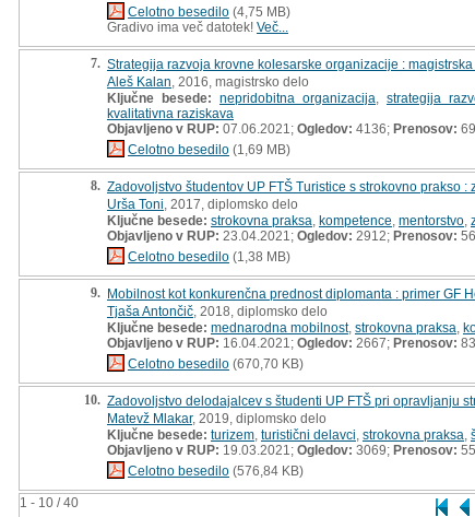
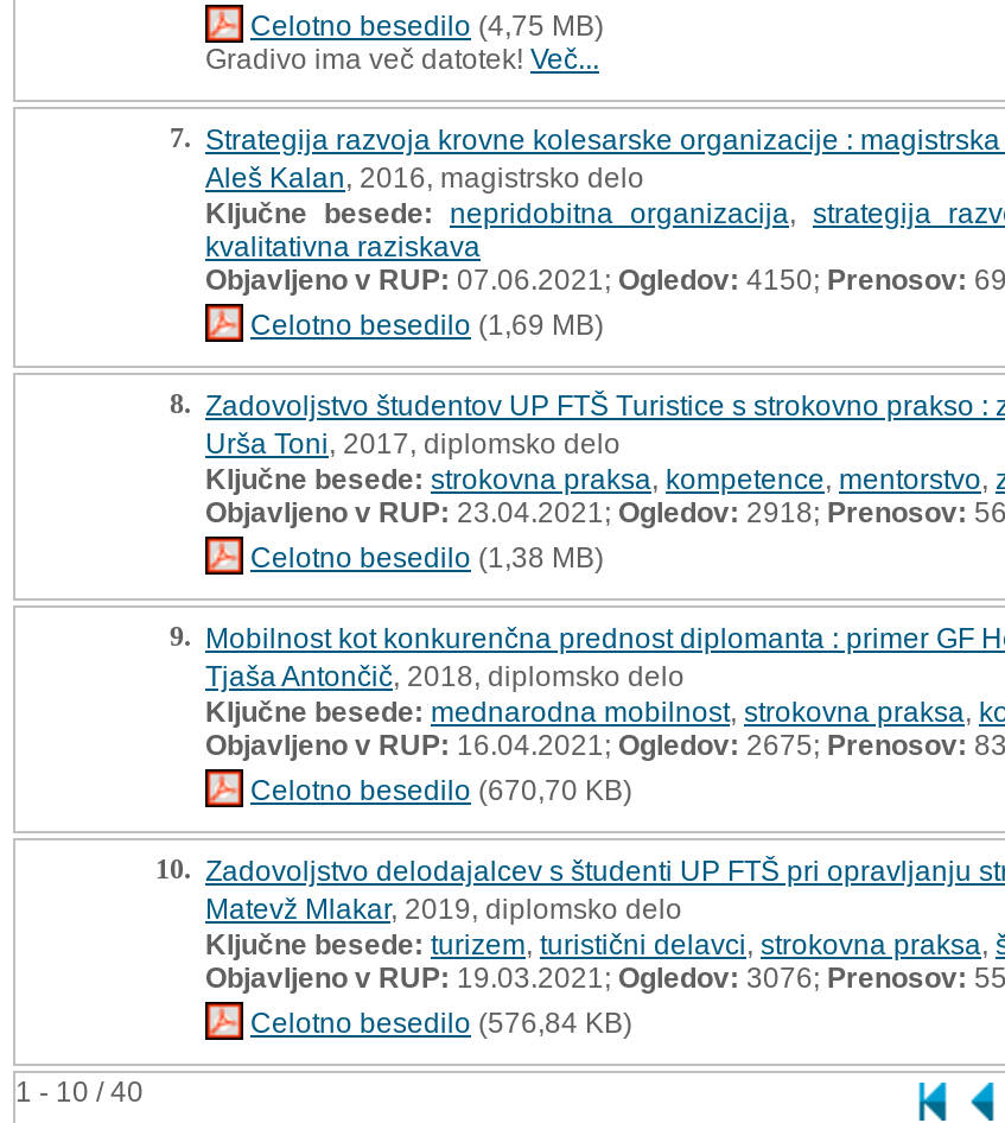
- Objavljeno v RUP:07.06.2021; Ogledov: 4136; Prenosov: 69
+ Objavljeno v RUP:07.06.2021; Ogledov: 4150; Prenosov: 69

- Objavljeno v RUP:23.04.2021;Ogledov:2912;Prenosov:56
+ Objavljeno v RUP:23.04.2021;Ogledov:2918;Prenosov:56

- Objavljeno v RUP:16.04.2021;Ogledov: 2667;Prenosov: 83
+ Objavljeno v RUP:16.04.2021;Ogledov: 2675;Prenosov: 83

- Objavljeno v RUP:19.03.2021;Ogledov:3069;Prenosov:55
+ Objavljeno v RUP:19.03.2021;Ogledov:3076;Prenosov:55
